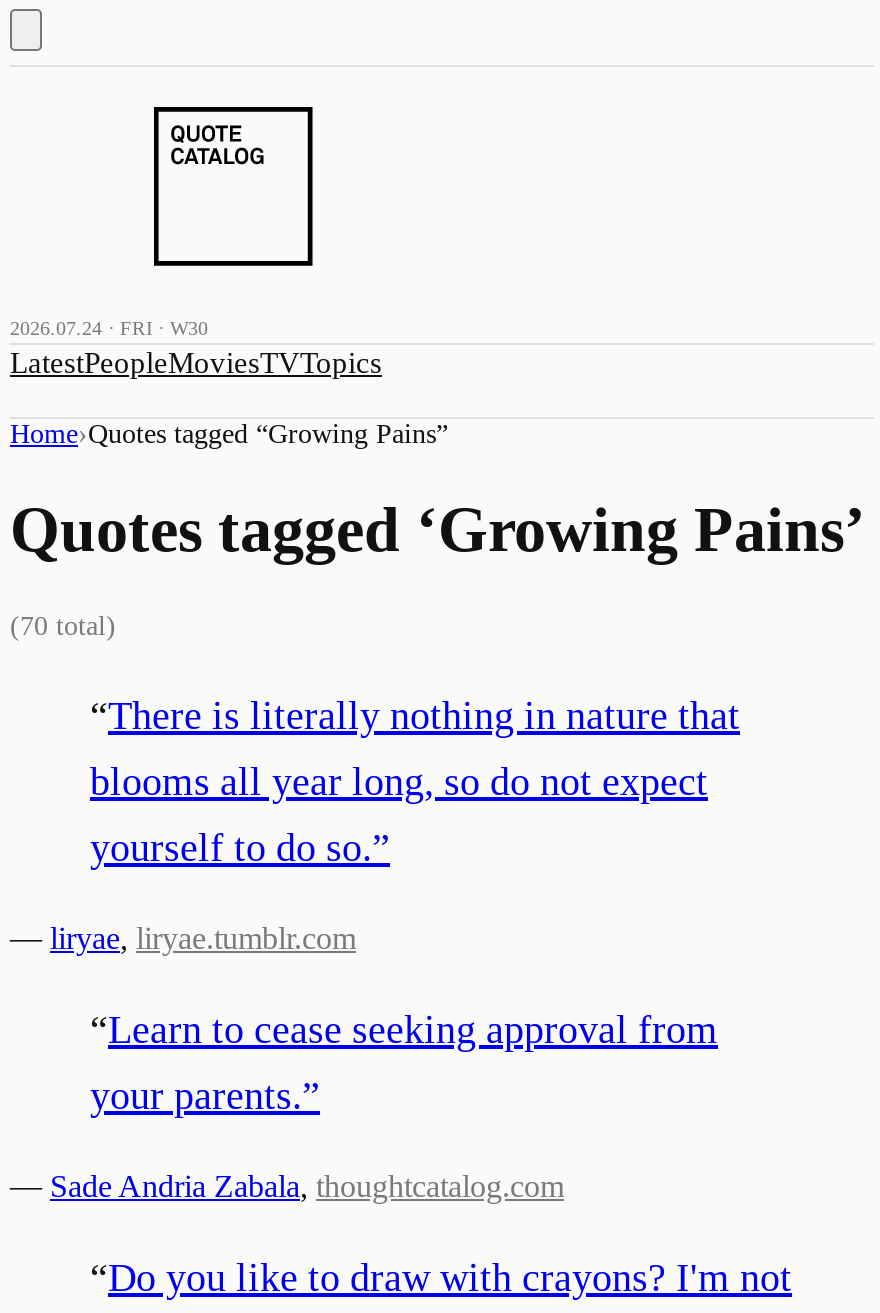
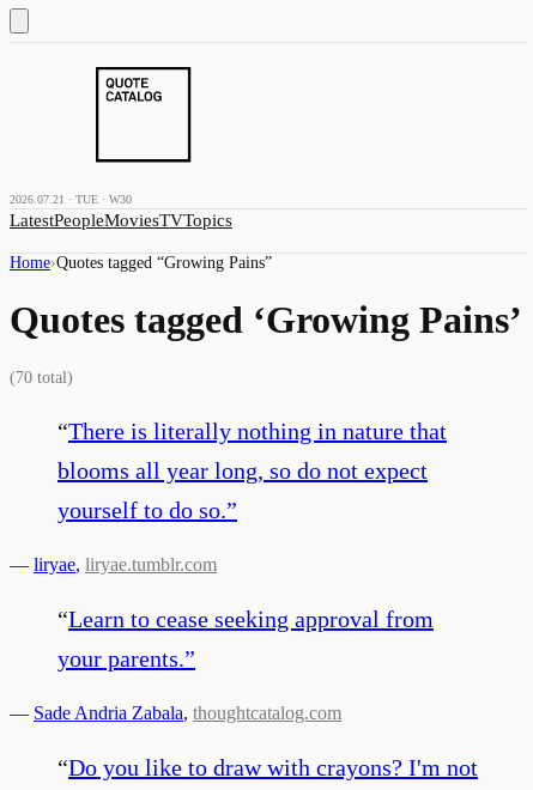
- 2026.07.24 · FRI · W30
+ 2026.07.21 · TUE · W30
